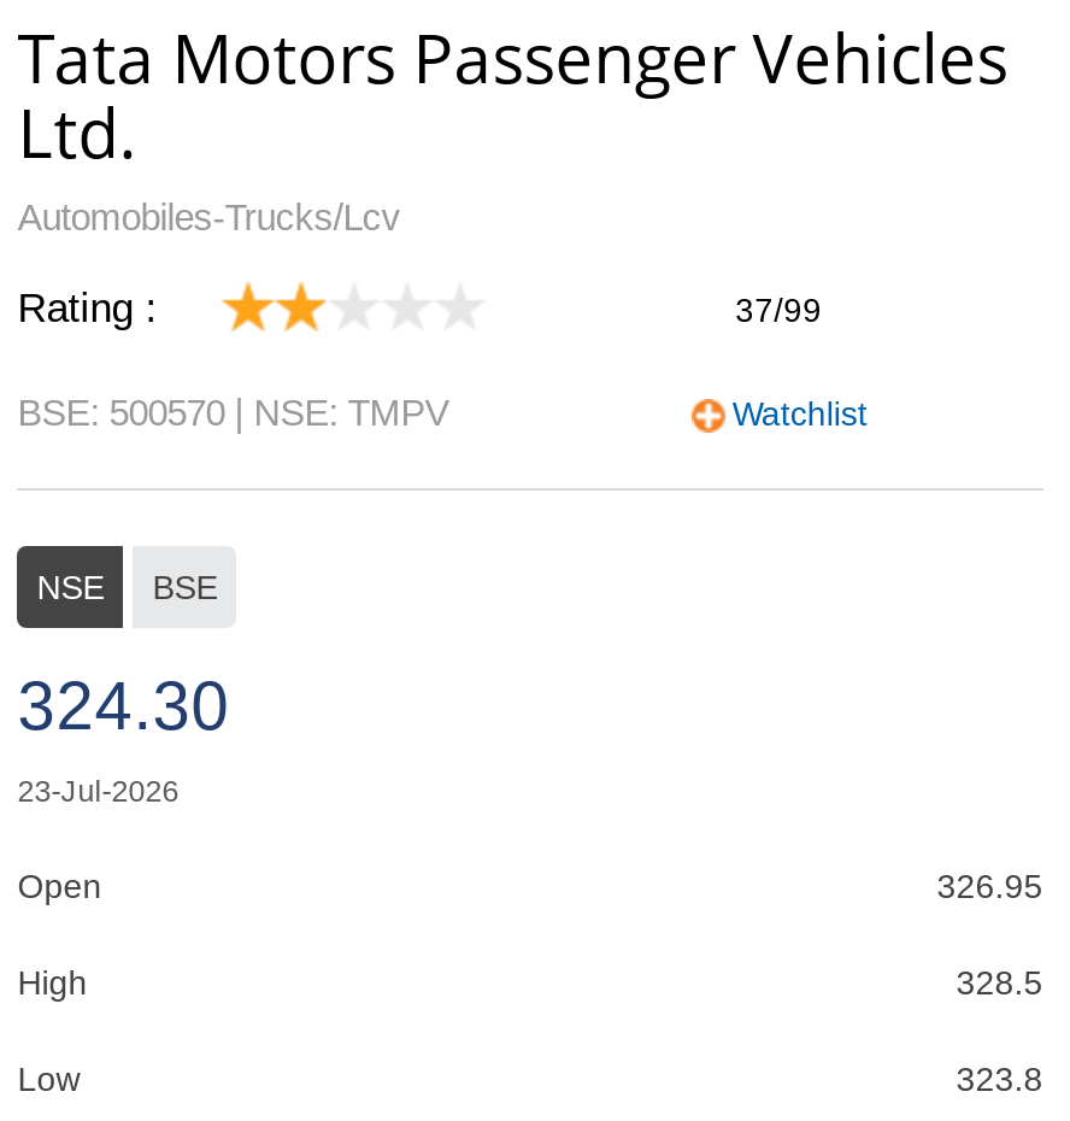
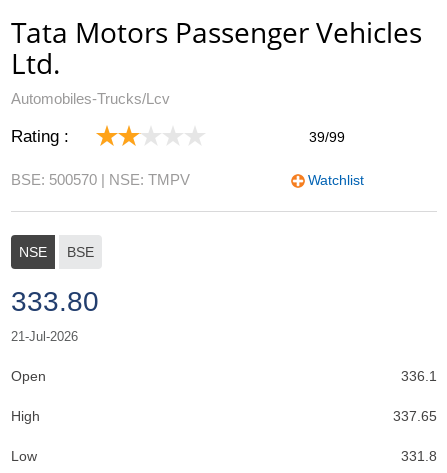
- 37/99
+ 39/99

- 324.30
- 23-Jul-2026
+ 333.80
+ 21-Jul-2026

- 326.95
+ 336.1

- 328.5
+ 337.65

- 323.8
+ 331.8
